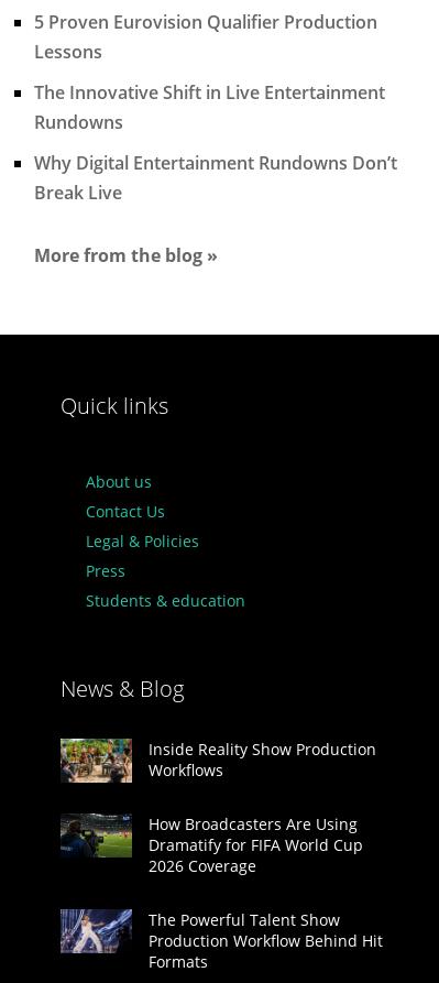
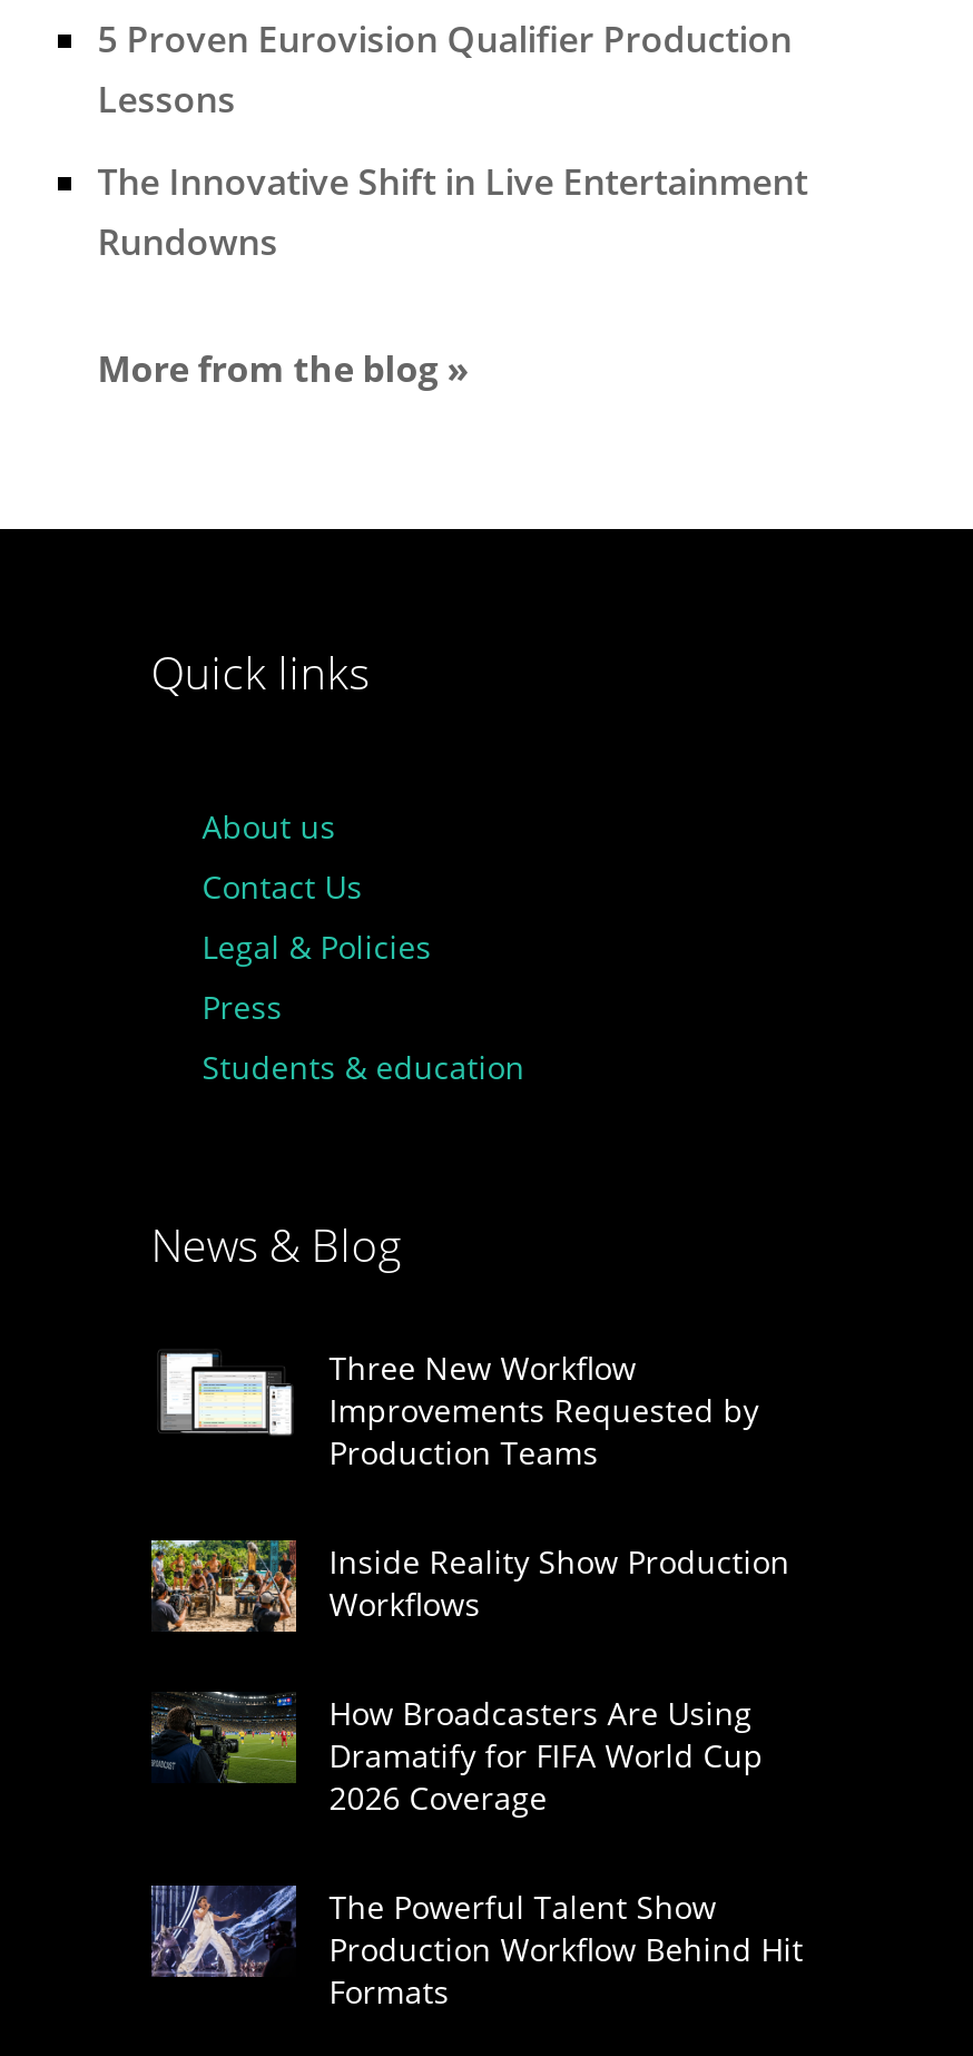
- Why Digital Entertainment Rundowns Don’t
- Break Live

moved up: More from the blog » | Quick links | About us | Contact Us | Legal & Policies | Press | Students & education | News & Blog

+ [image]
+ Three New Workflow
+ Improvements Requested by
+ Production Teams
